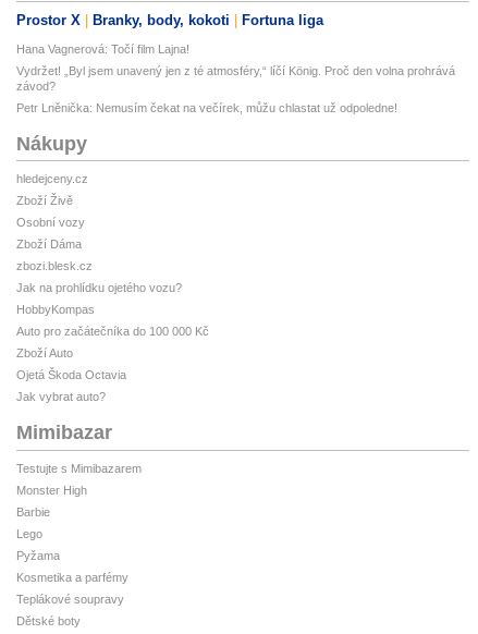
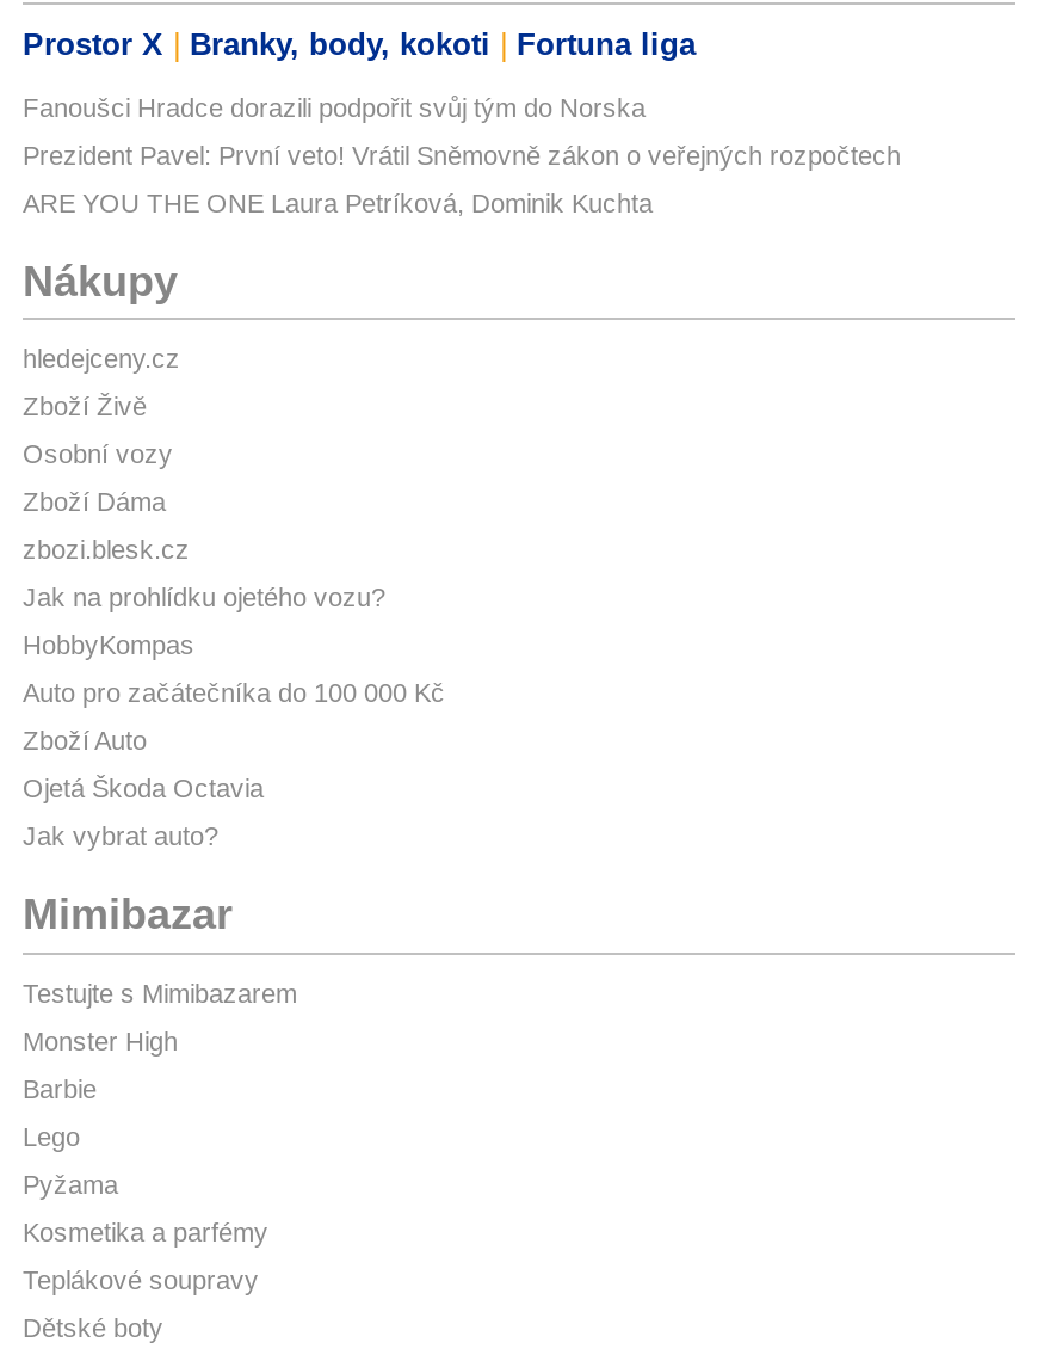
- Hana Vagnerová: Točí film Lajna!
+ Fanoušci Hradce dorazili podpořit svůj tým do Norska

- Vydržet! „Byl jsem unavený jen z té atmosféry,“ líčí König. Proč den volna prohrává
- závod?
+ Prezident Pavel: První veto! Vrátil Sněmovně zákon o veřejných rozpočtech

- Petr Lněnička: Nemusím čekat na večírek, můžu chlastat už odpoledne!
+ ARE YOU THE ONE Laura Petríková, Dominik Kuchta
